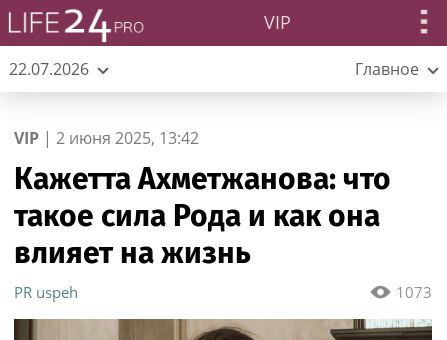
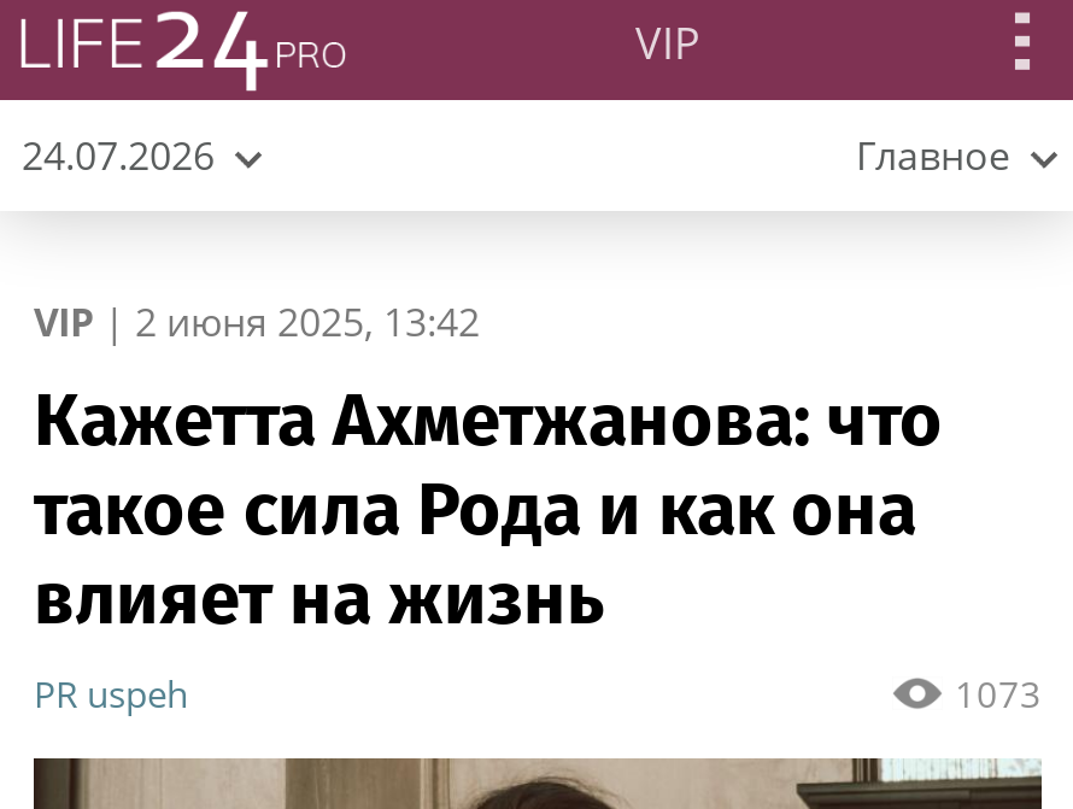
- 22.07.2026
+ 24.07.2026
